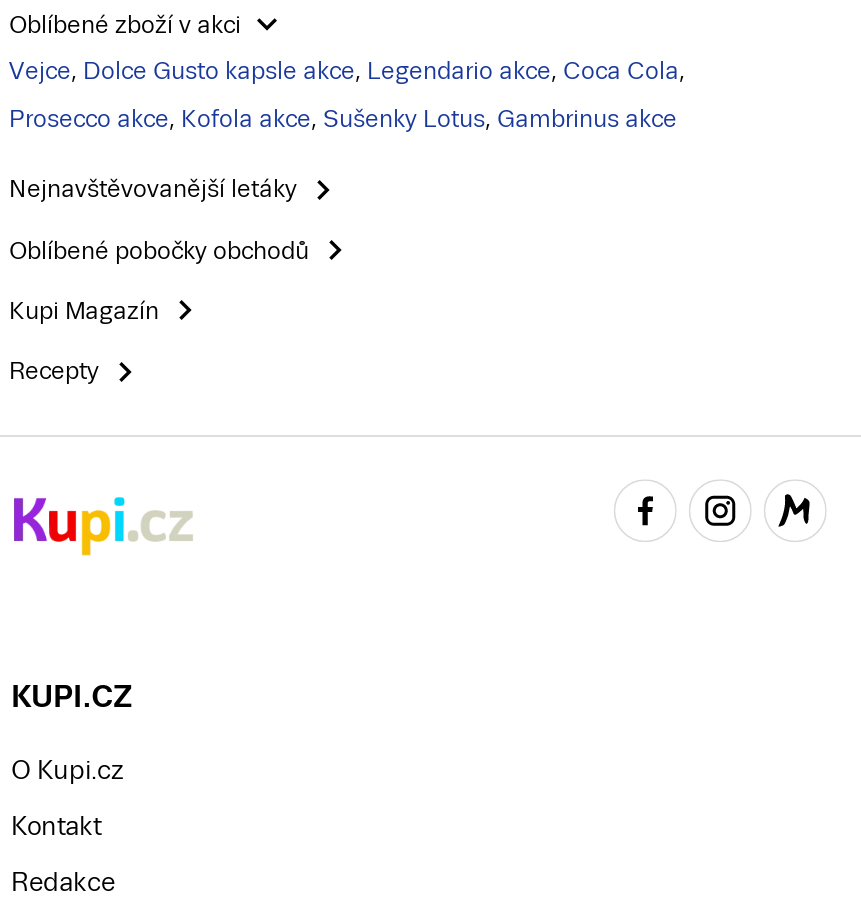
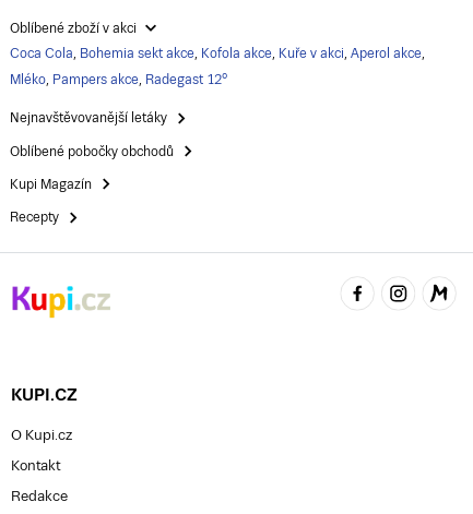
- Vejce, Dolce Gusto kapsle akce, Legendario akce, Coca Cola,
+ Coca Cola, Bohemia sekt akce, Kofola akce, Kuře v akci, Aperol akce,

- Prosecco akce, Kofola akce, Sušenky Lotus, Gambrinus akce
+ Mléko, Pampers akce, Radegast 12°
